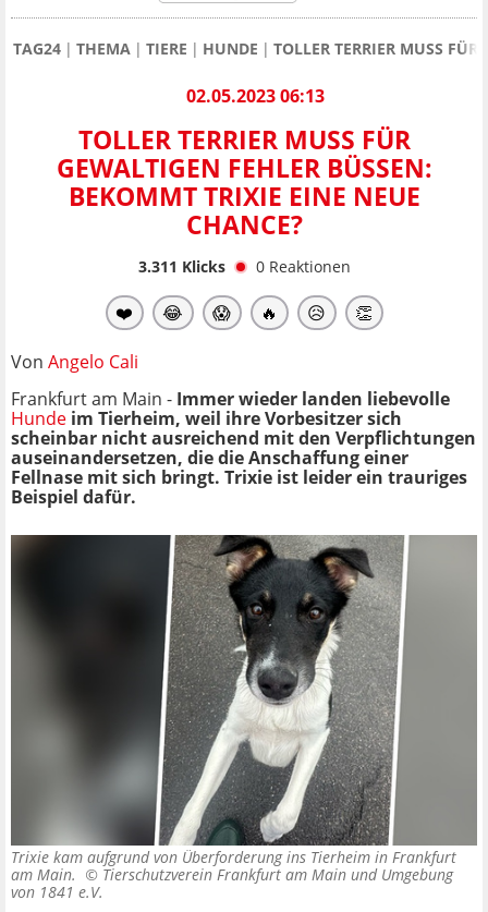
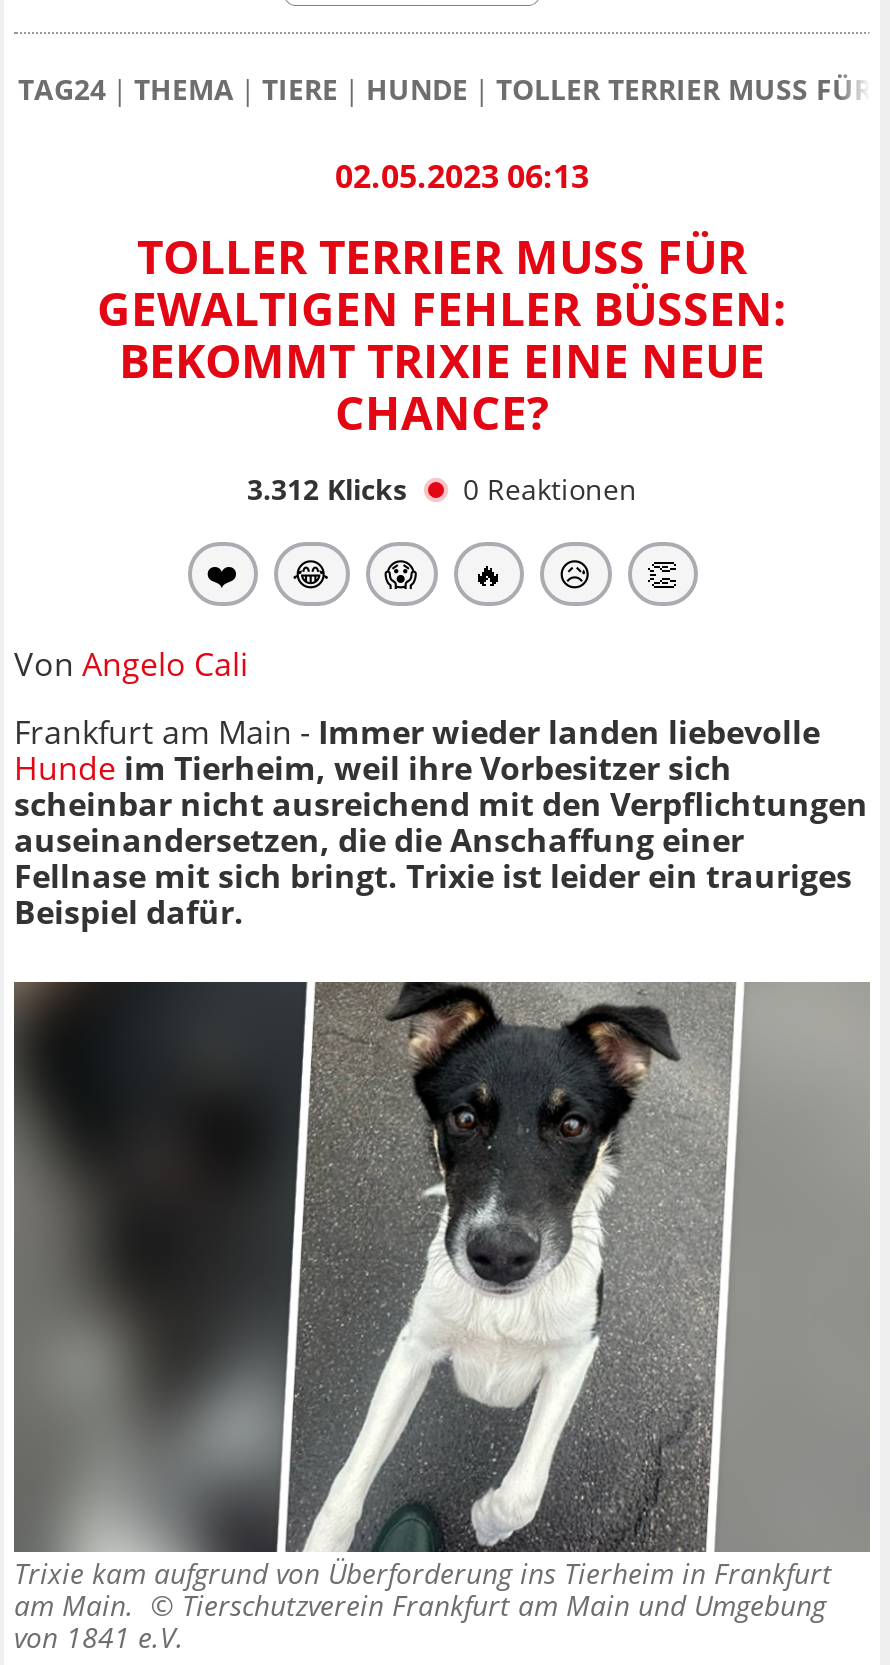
- 3.311 Klicks 0 Reaktionen
+ 3.312 Klicks 0 Reaktionen
